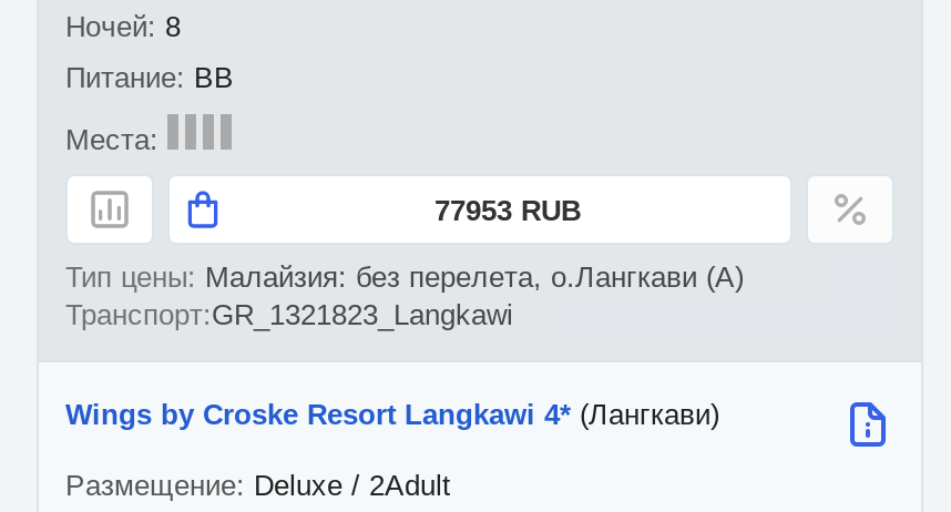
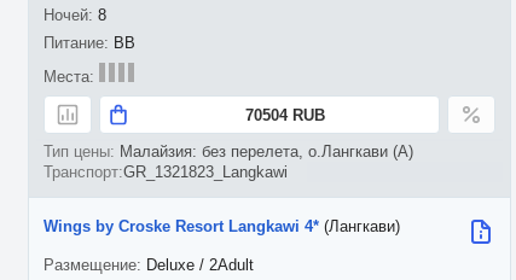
- 77953 RUB
+ 70504 RUB
